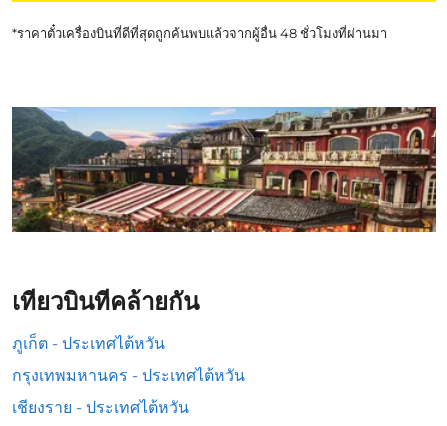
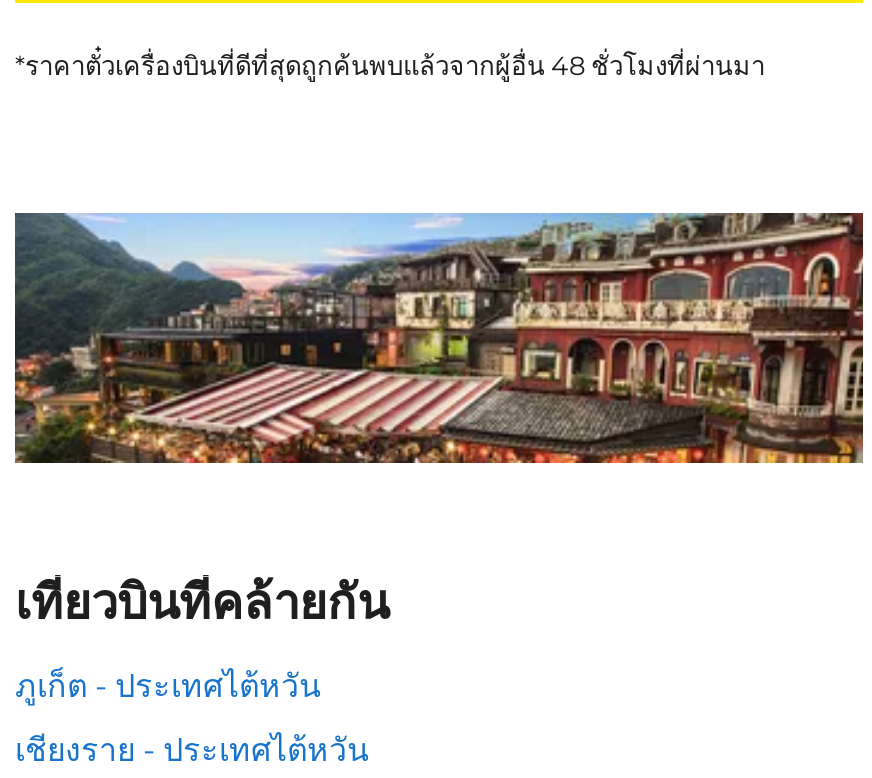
- กรุงเทพมหานคร - ประเทศไต้หวัน
